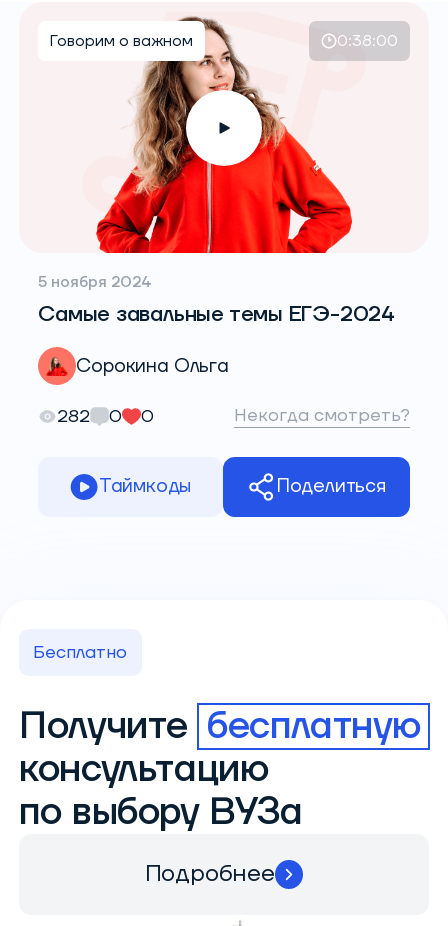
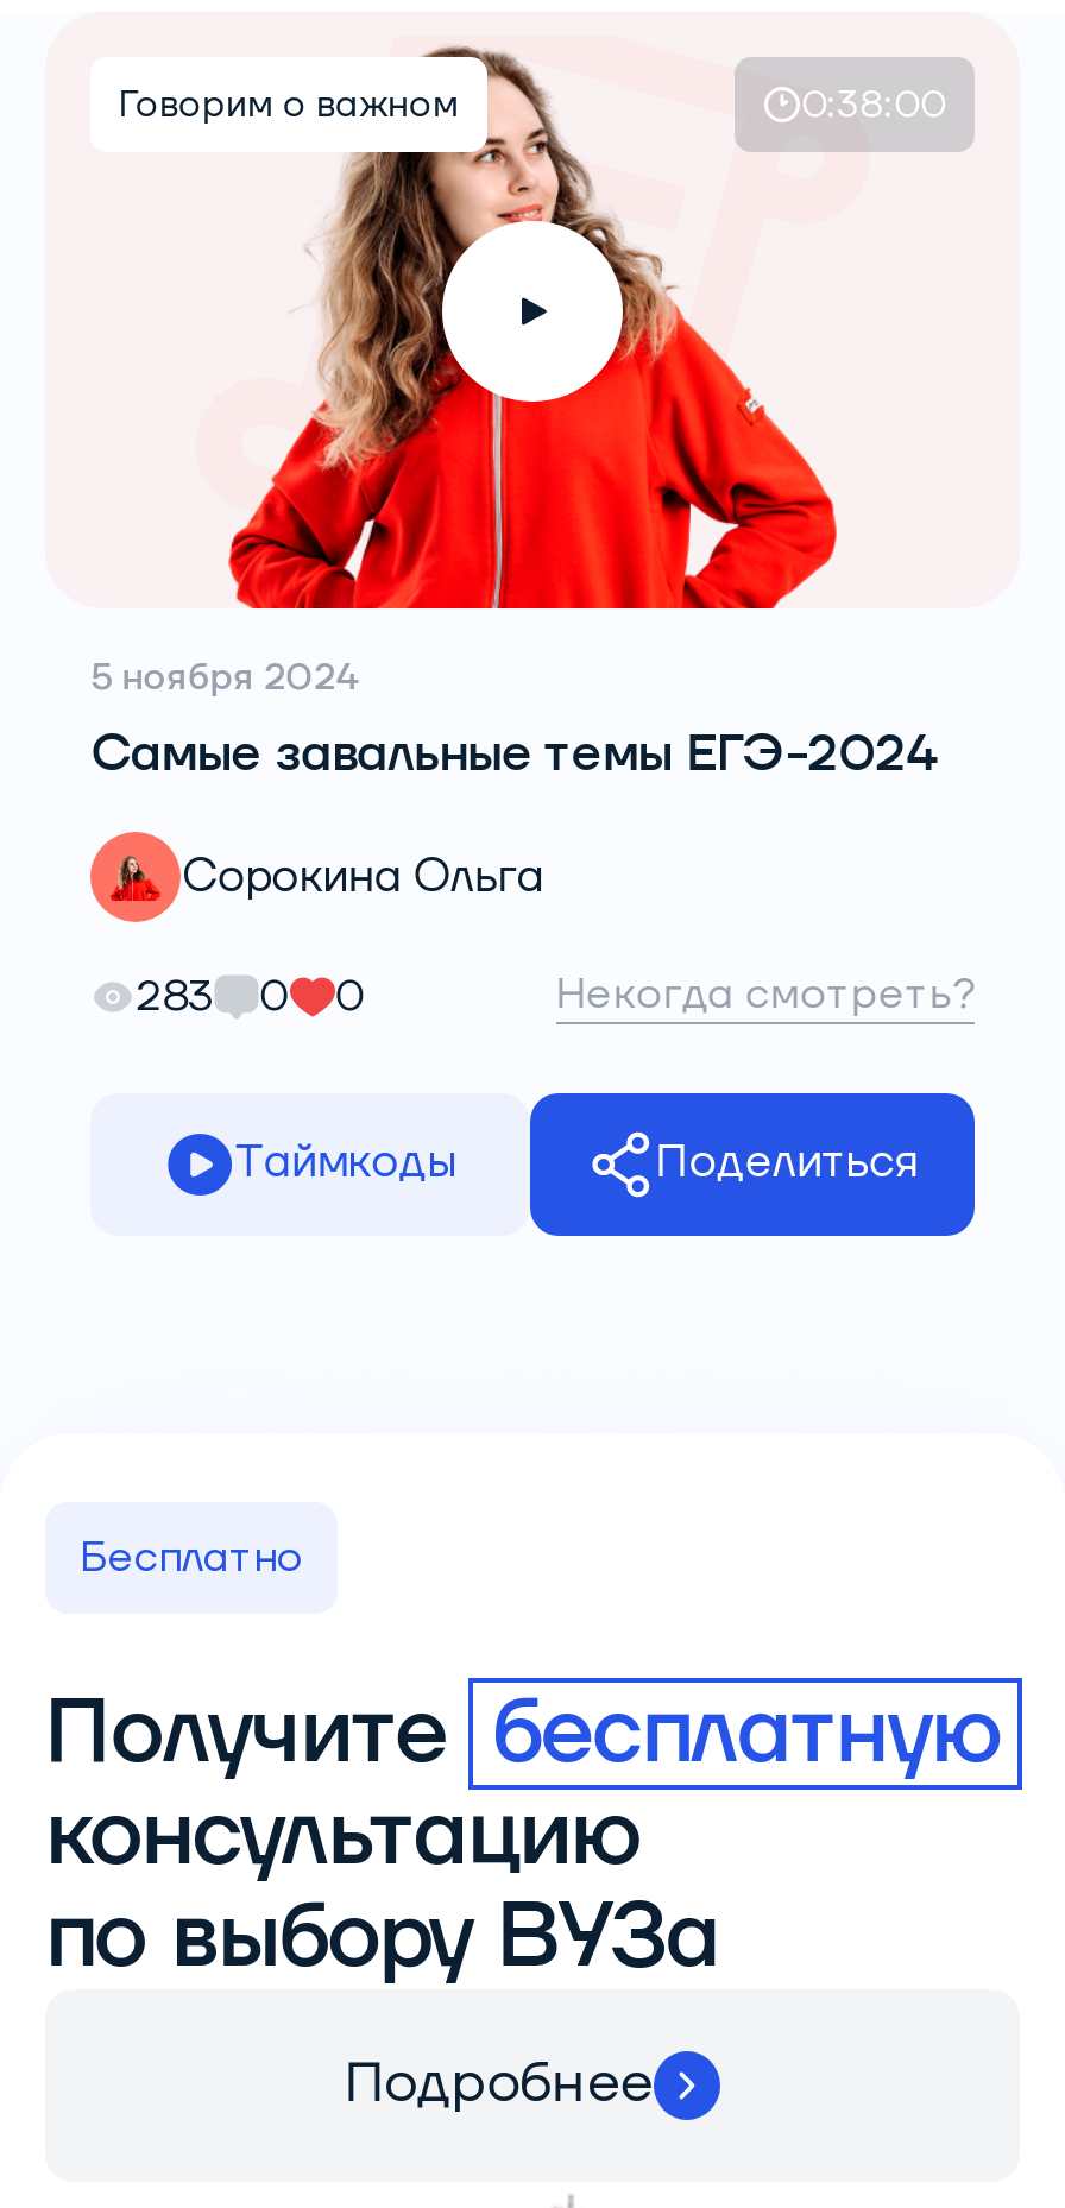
- 282
+ 283
